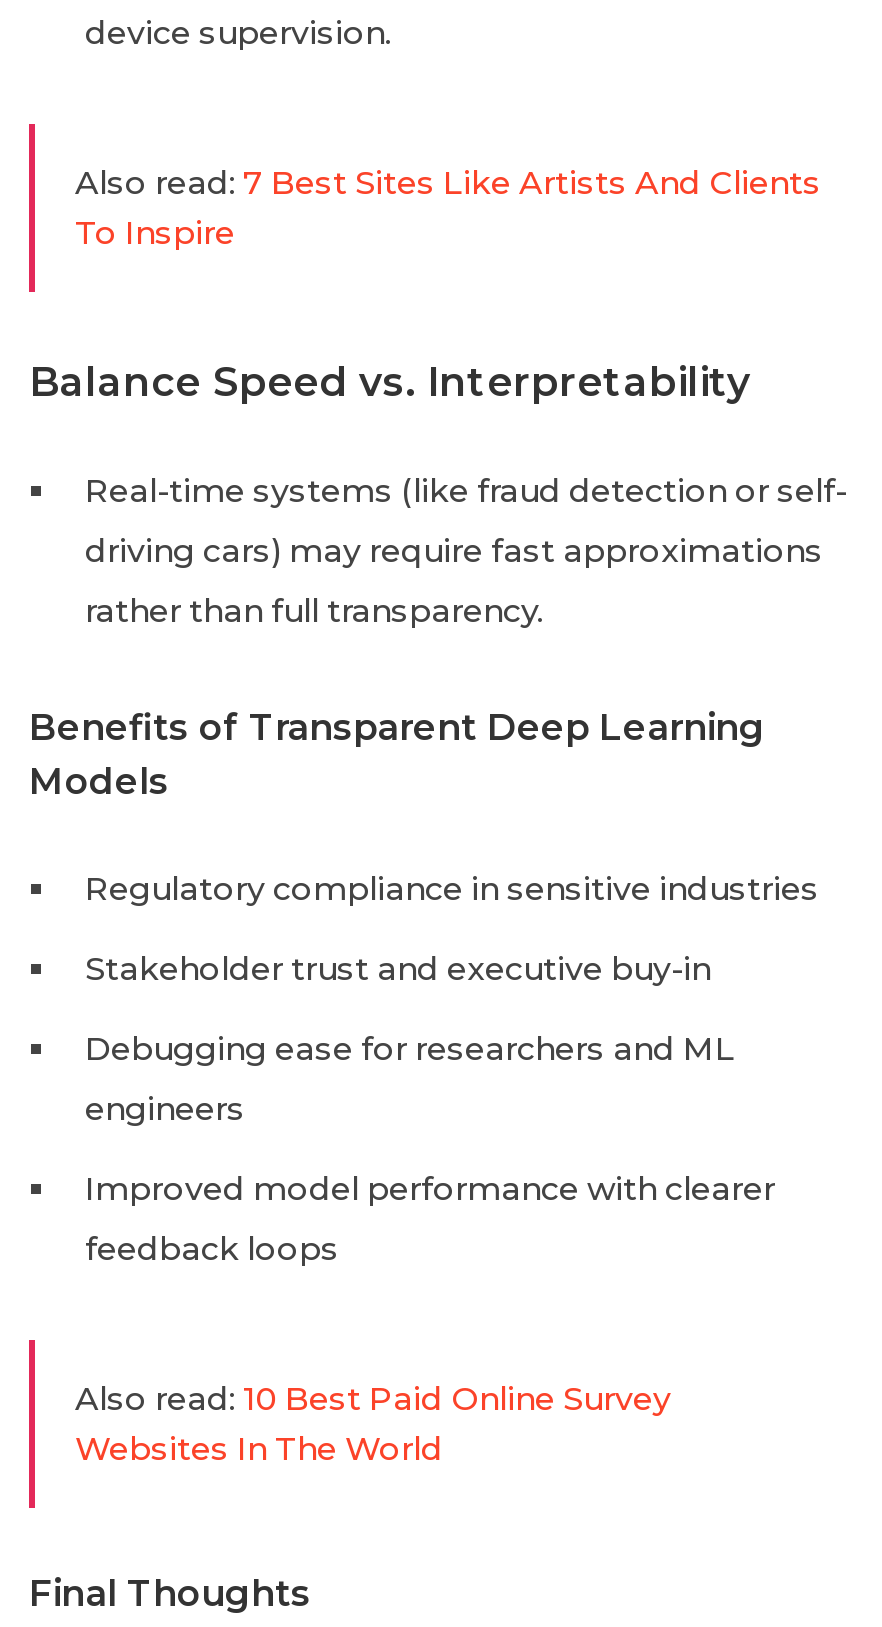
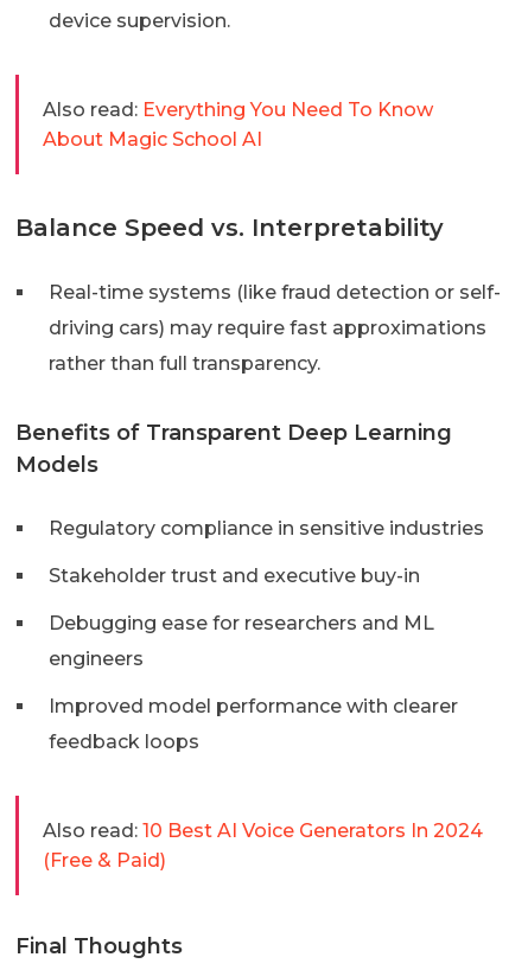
- Also read: 7 Best Sites Like Artists And Clients
- To Inspire
+ Also read: Everything You Need To Know
+ About Magic School AI

- Also read: 10 Best Paid Online Survey
- Websites In The World
+ Also read: 10 Best AI Voice Generators In 2024
+ (Free & Paid)
